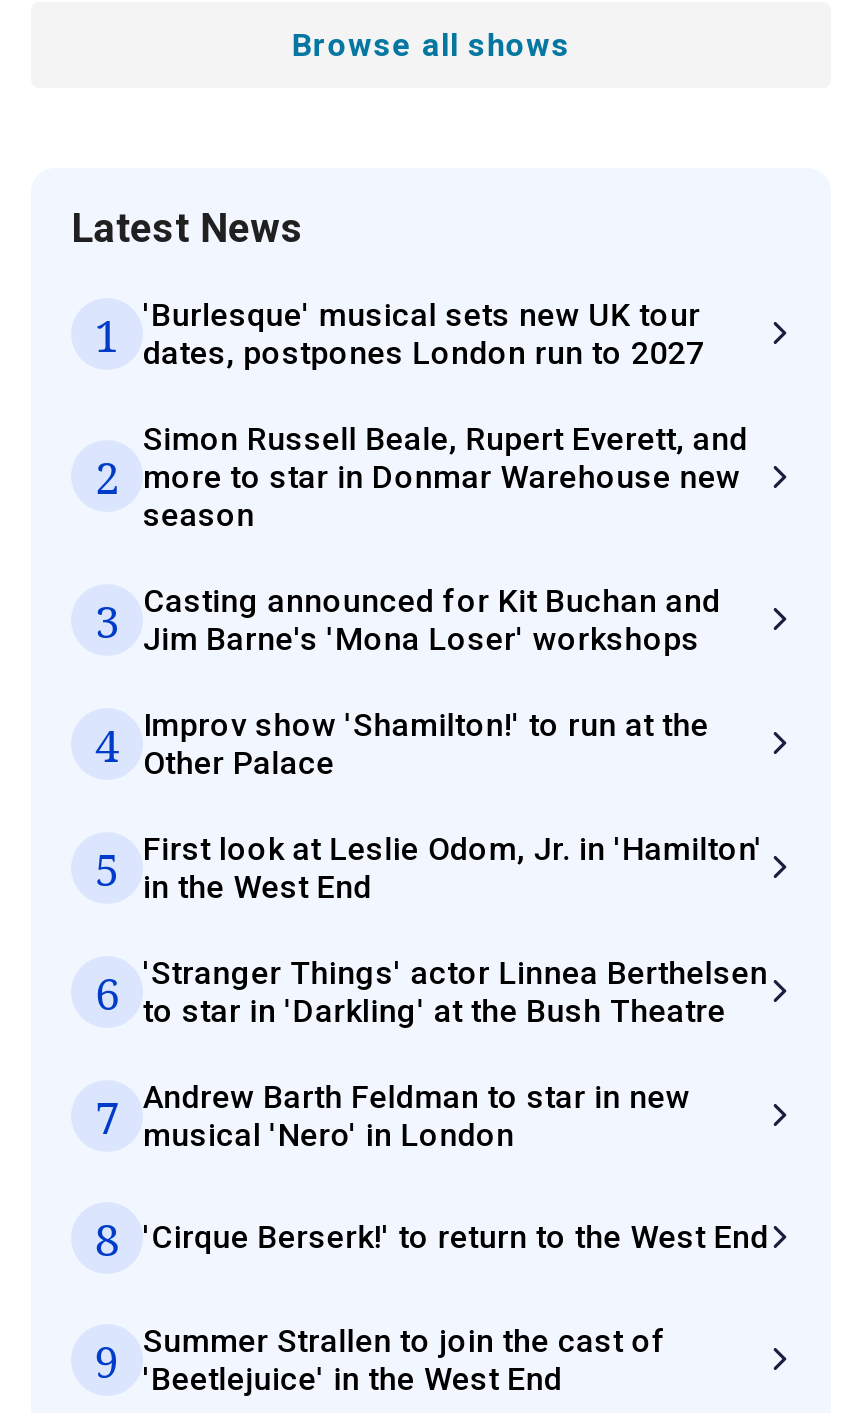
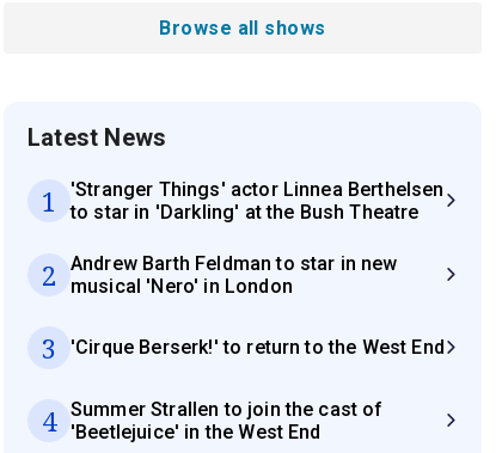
- 'Burlesque' musical sets new UK tour
- dates, postpones London run to 2027
- 2

- Simon Russell Beale, Rupert Everett, and
- more to star in Donmar Warehouse new
- season
- 3
- Casting announced for Kit Buchan and
- Jim Barne's 'Mona Loser' workshops
- 4
- Improv show 'Shamilton!' to run at the
- Other Palace
- 5
- First look at Leslie Odom, Jr. in 'Hamilton'
- in the West End
- 6

- 7 Andrew Barth Feldman to star in new musical 'Nero' in London
+ 2 Andrew Barth Feldman to star in new musical 'Nero' in London

- 8 'Cirque Berserk!' to return to the West End
+ 3 'Cirque Berserk!' to return to the West End

- 9 Summer Strallen to join the cast of 'Beetlejuice' in the West End
+ 4 Summer Strallen to join the cast of 'Beetlejuice' in the West End
